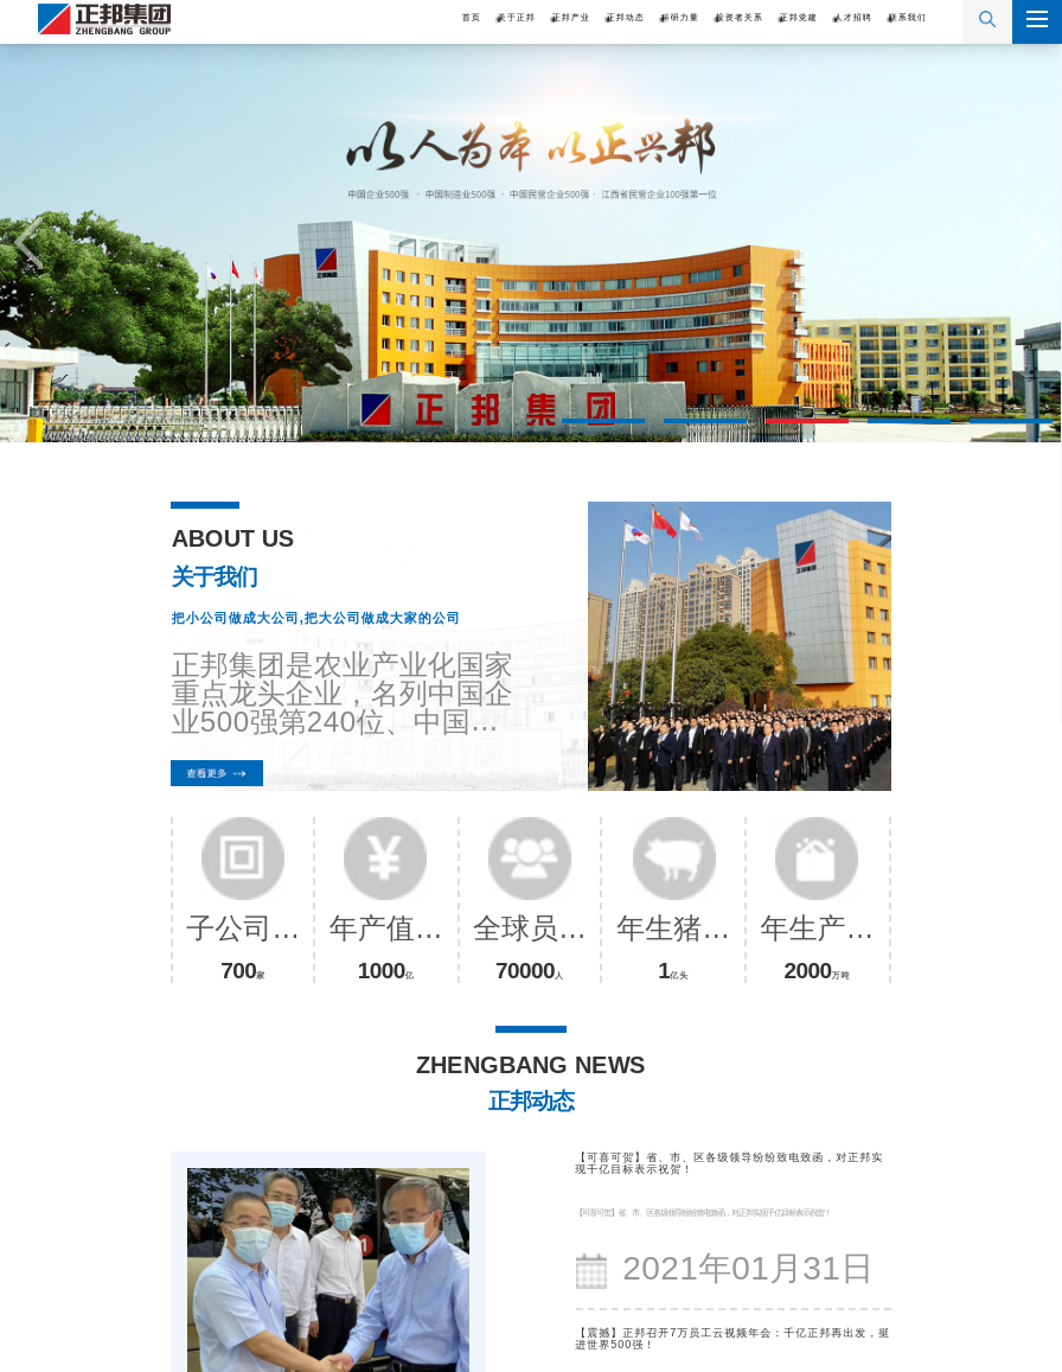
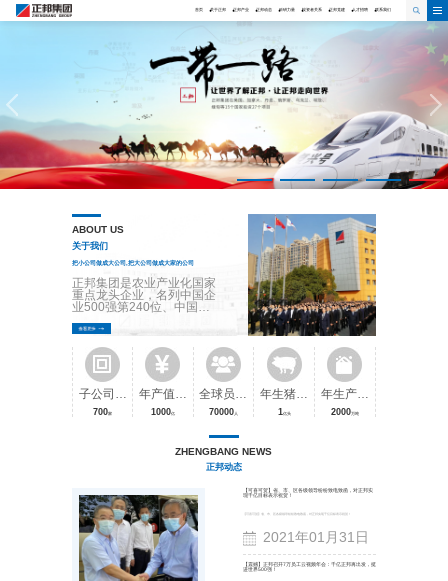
- [image]
+ [image]
